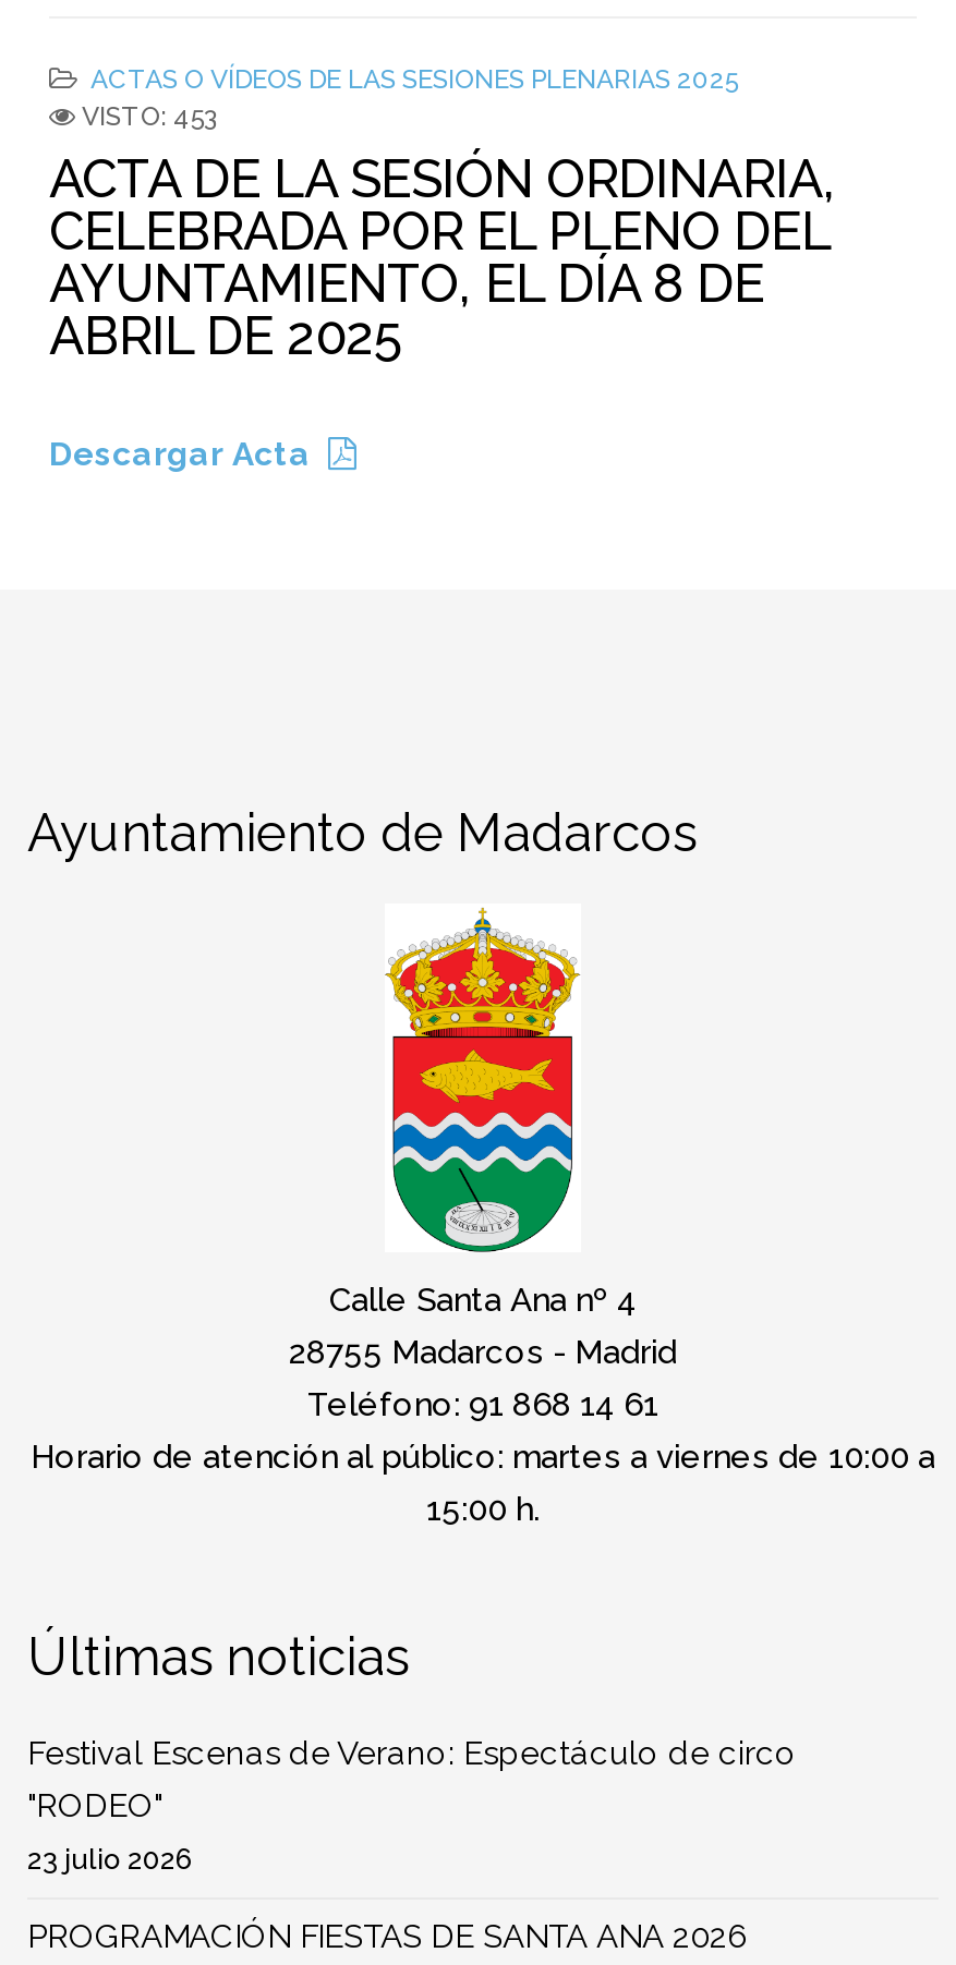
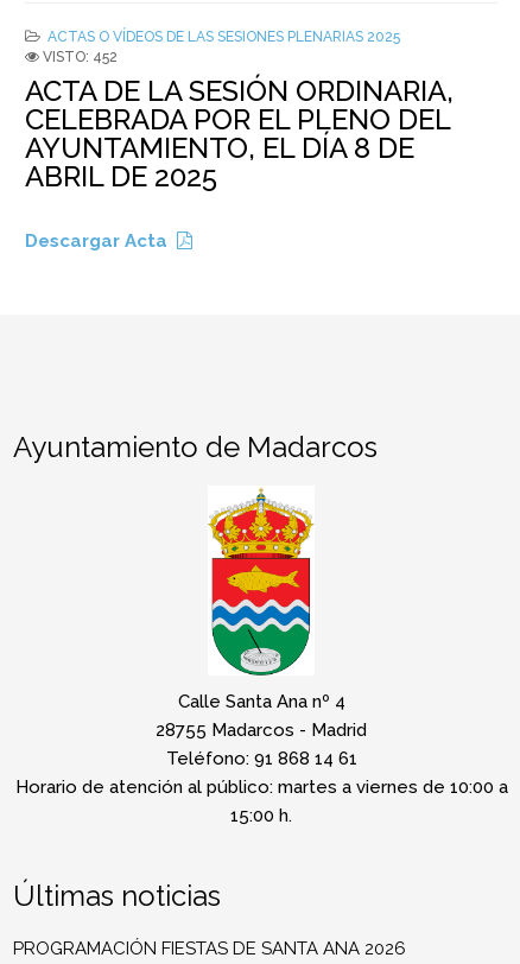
- VISTO: 453
+ VISTO: 452

- Festival Escenas de Verano: Espectáculo de circo
- "RODEO"
- 23 julio 2026
